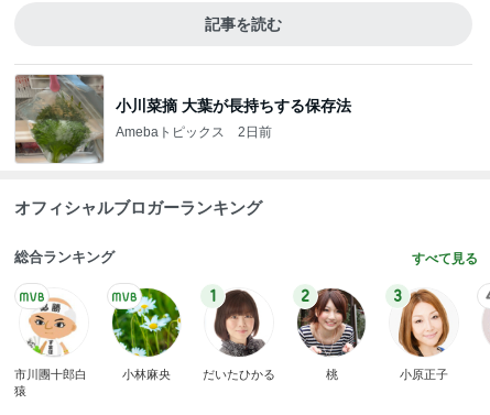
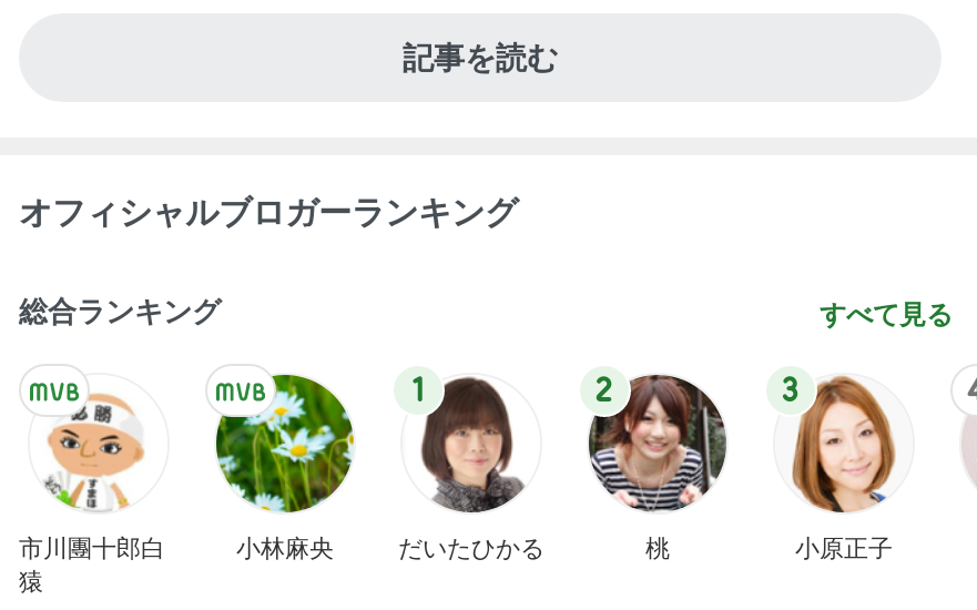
- [image]
- 小川菜摘 大葉が長持ちする保存法
- Amebaトピックス
- 2日前
